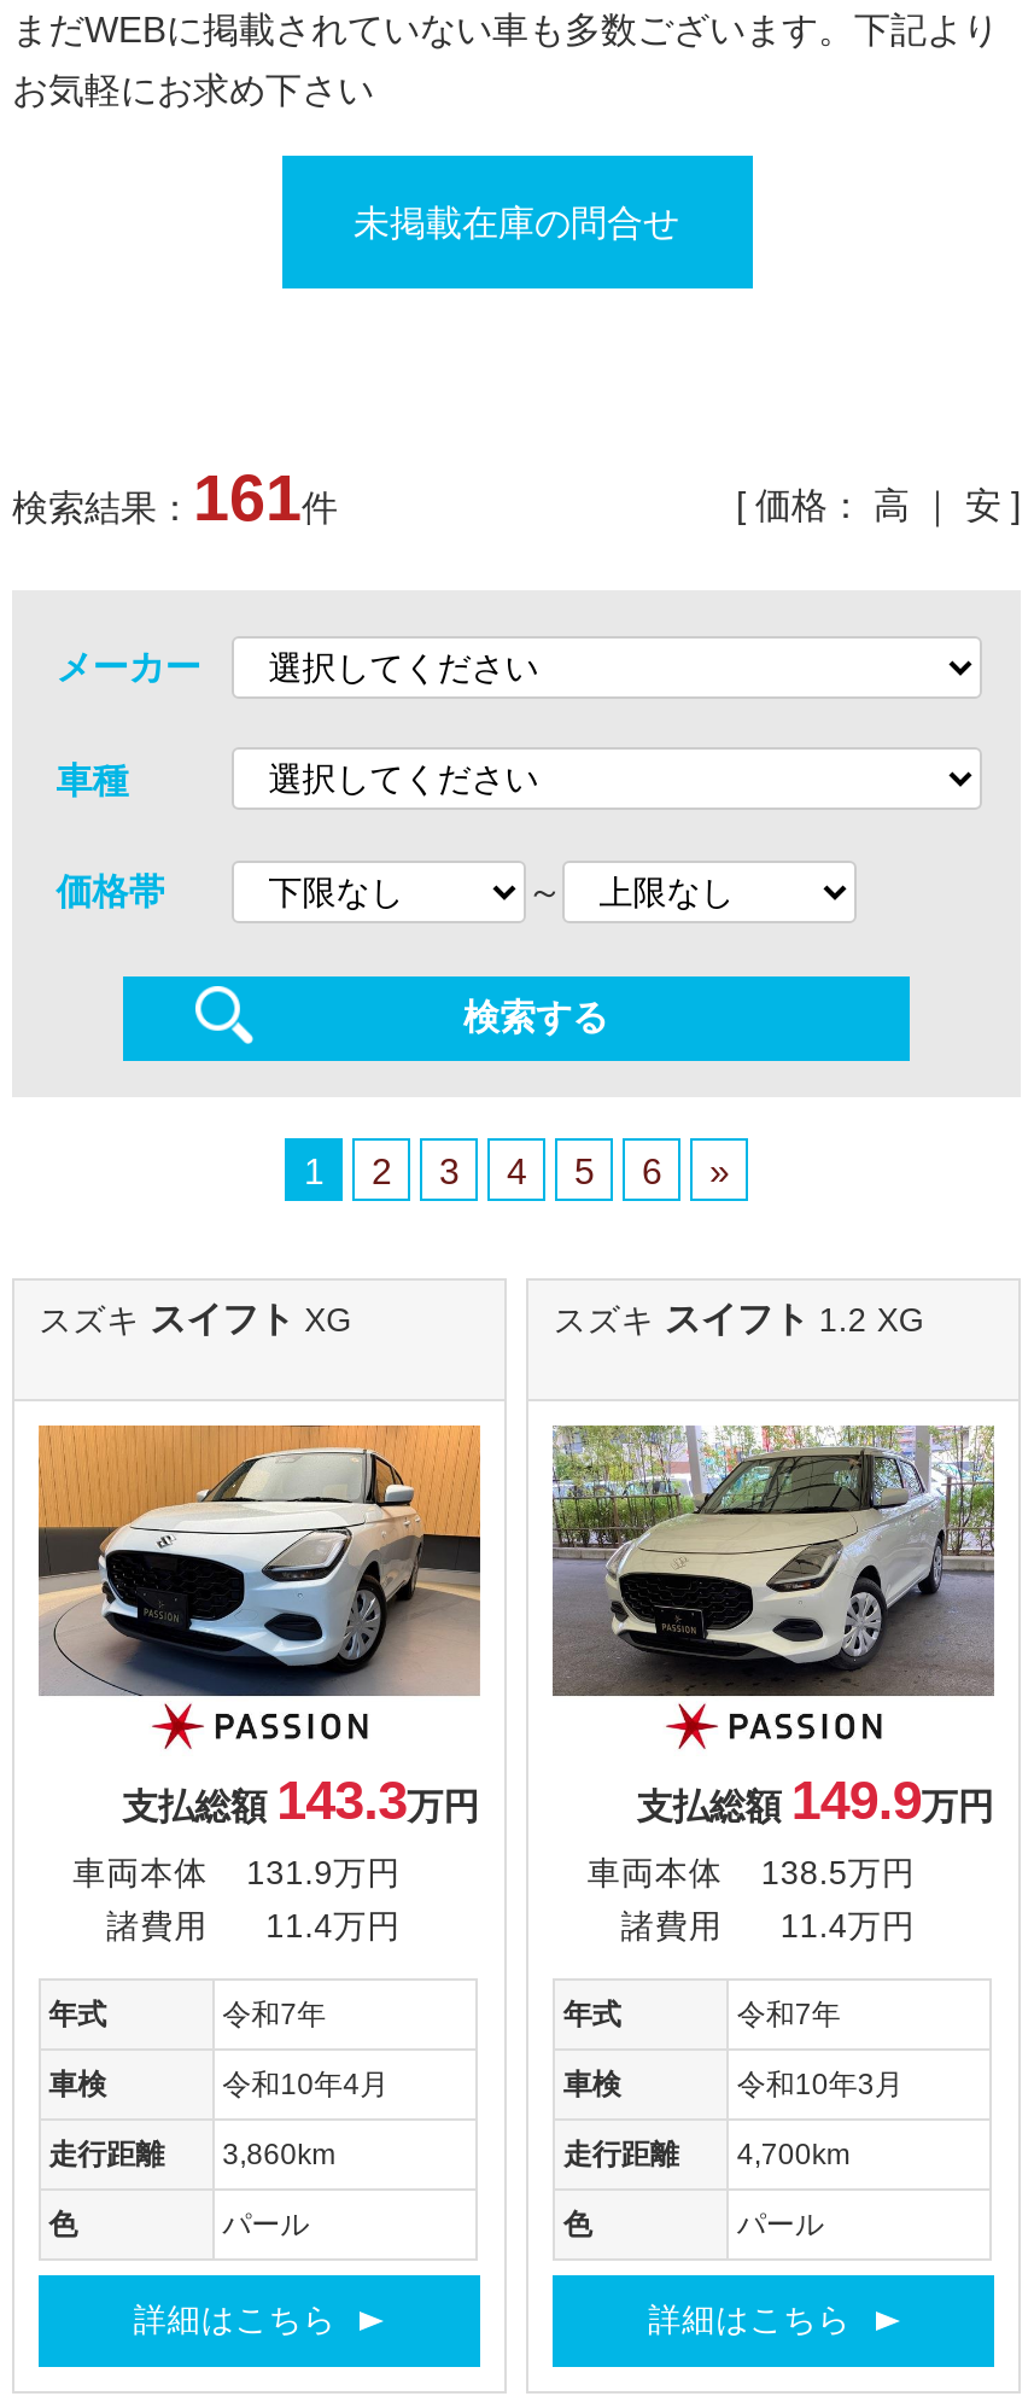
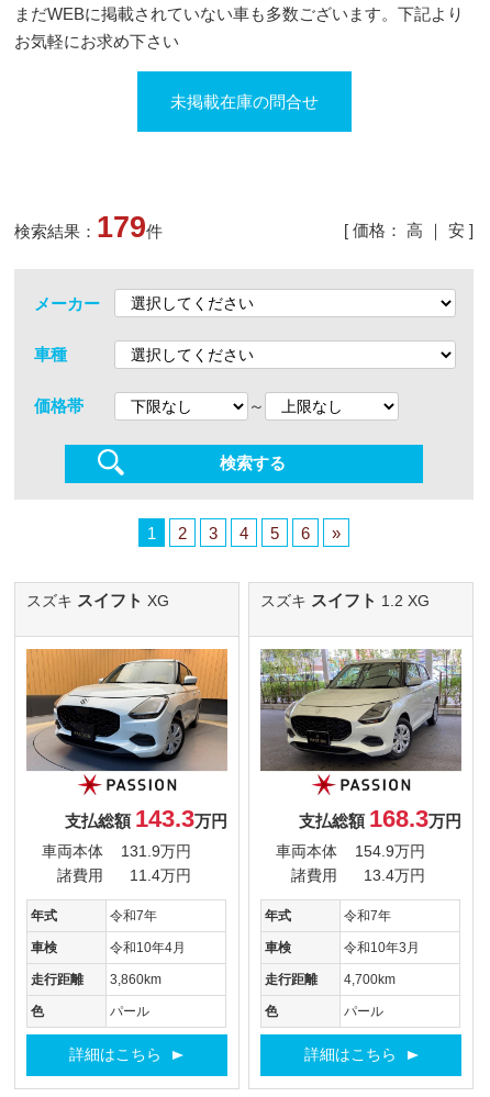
- 検索結果：161件
+ 検索結果：179件

- 支払総額149.9万円
+ 支払総額168.3万円

- 車両本体 138.5万円
+ 車両本体 154.9万円

- 諸費用 11.4万円
+ 諸費用 13.4万円
